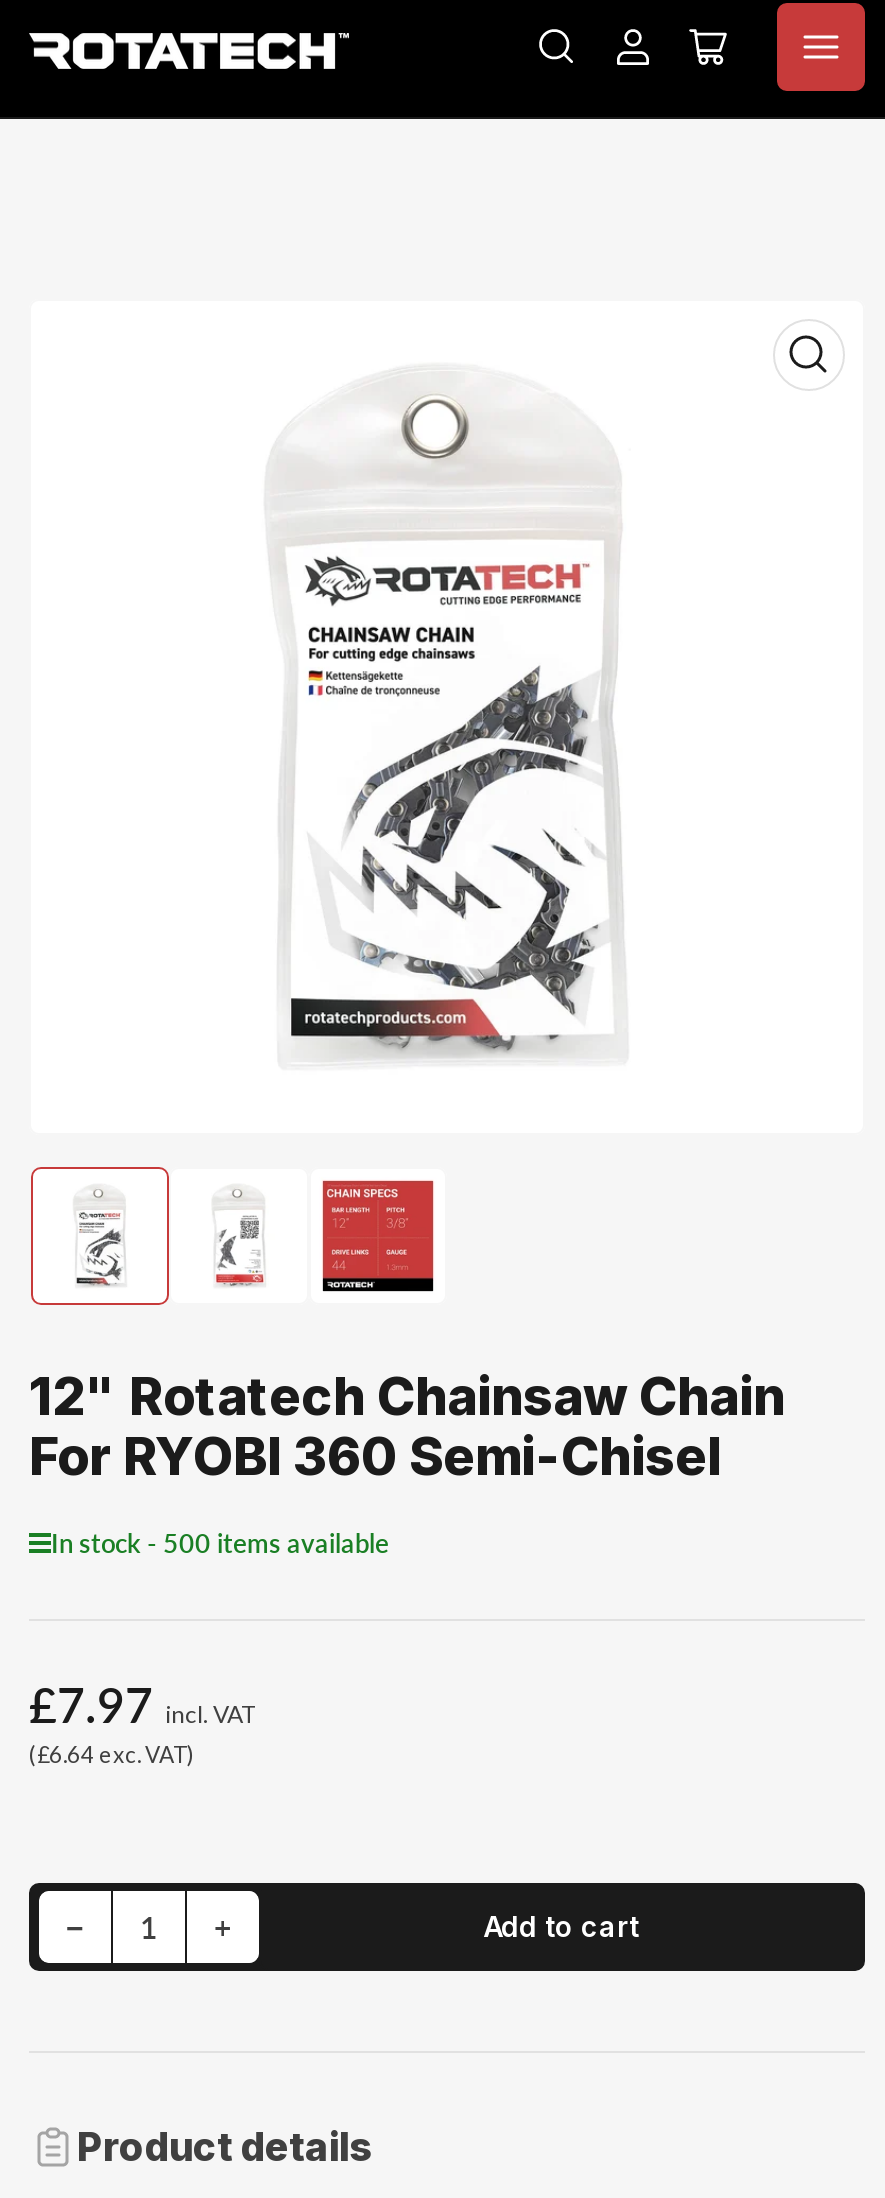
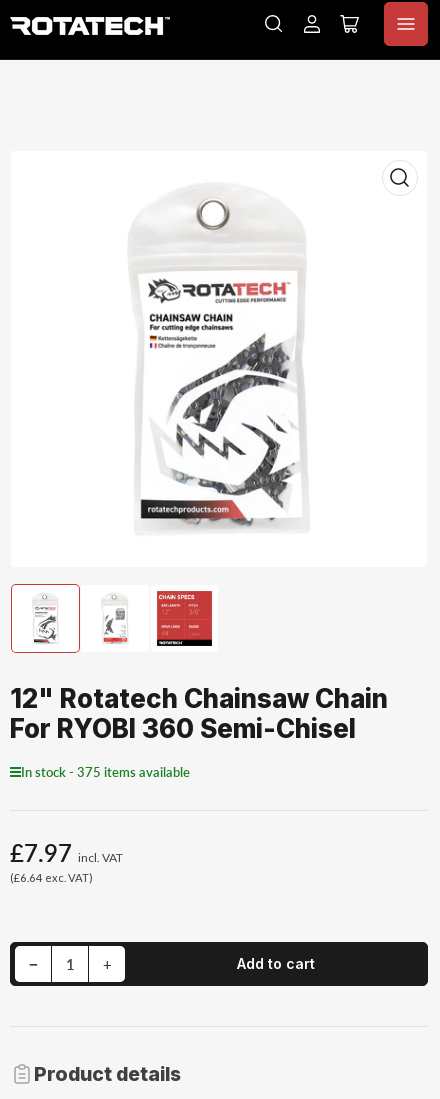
- In stock - 500 items available
+ In stock - 375 items available
